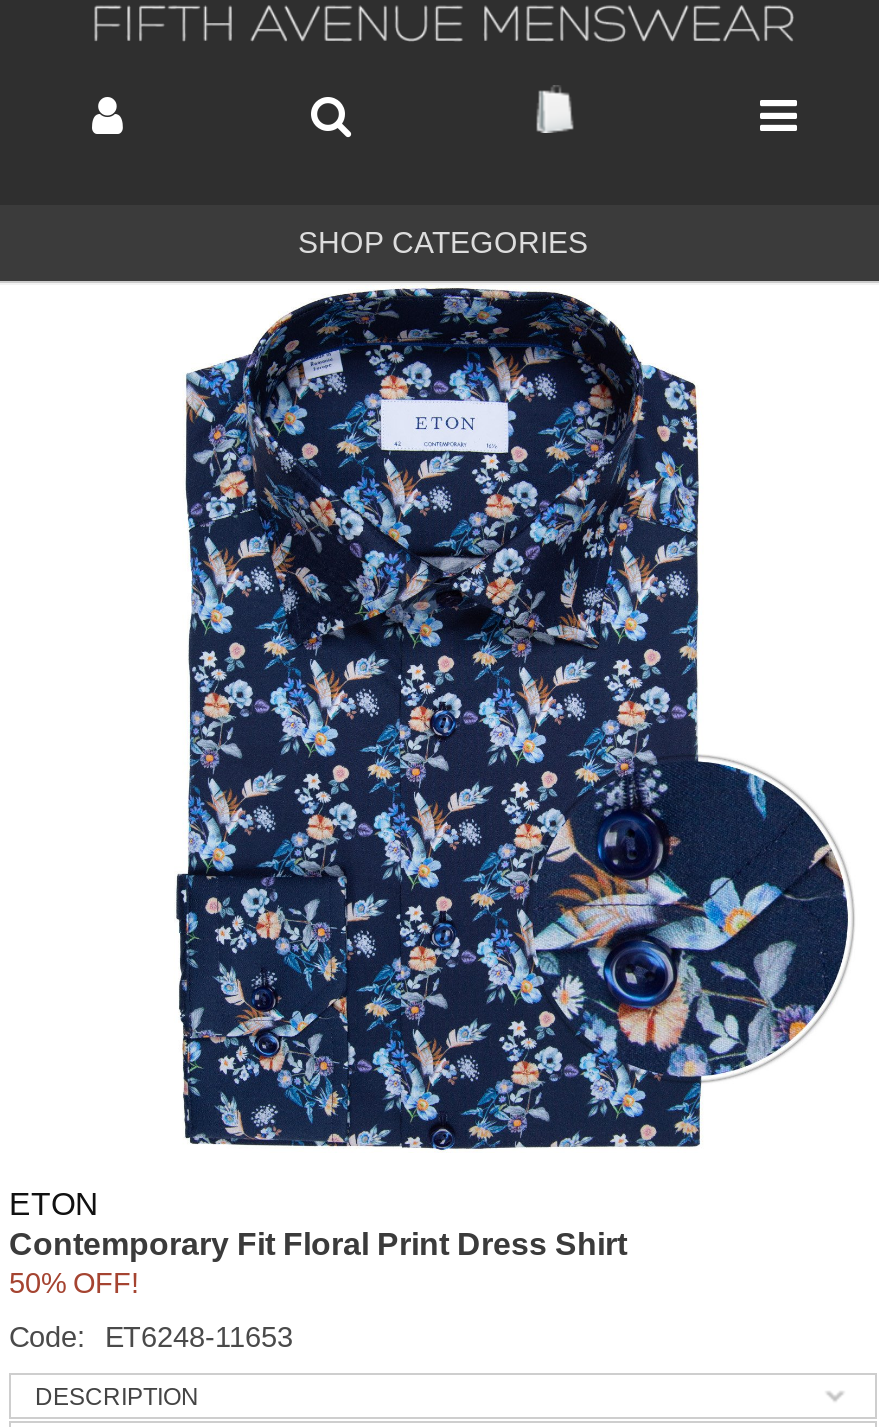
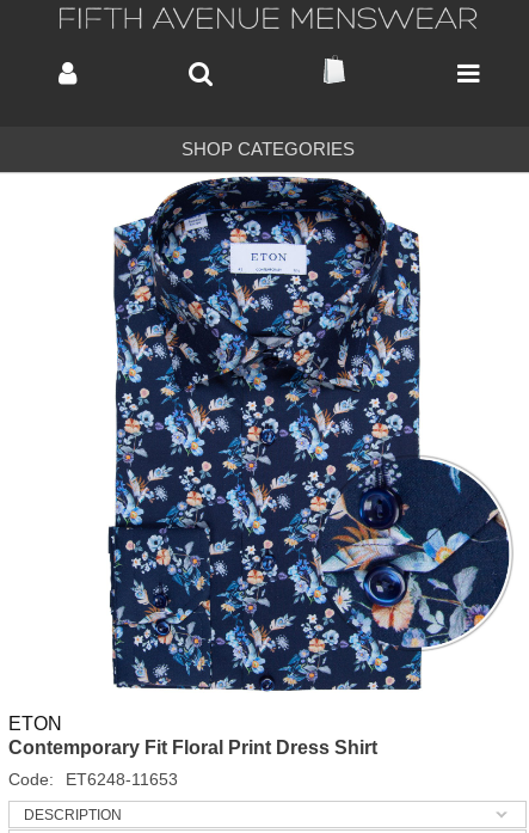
- 50% OFF!
